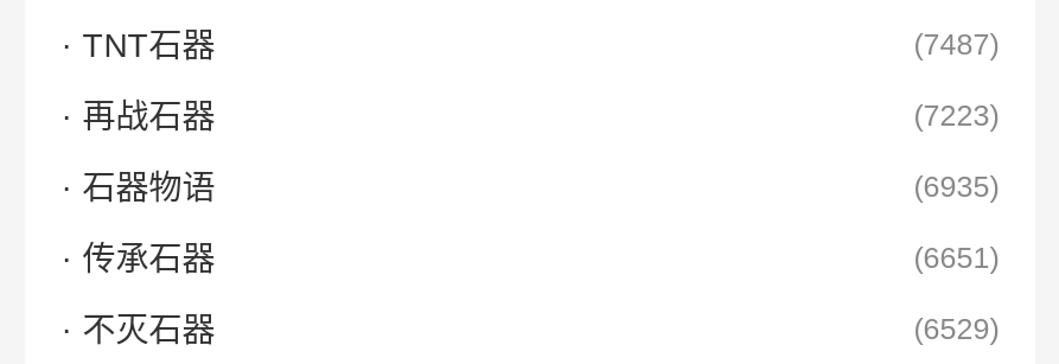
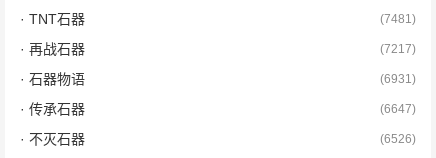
- (7487)
+ (7481)

- (7223)
+ (7217)

- (6935)
+ (6931)

- (6651)
+ (6647)

- (6529)
+ (6526)
